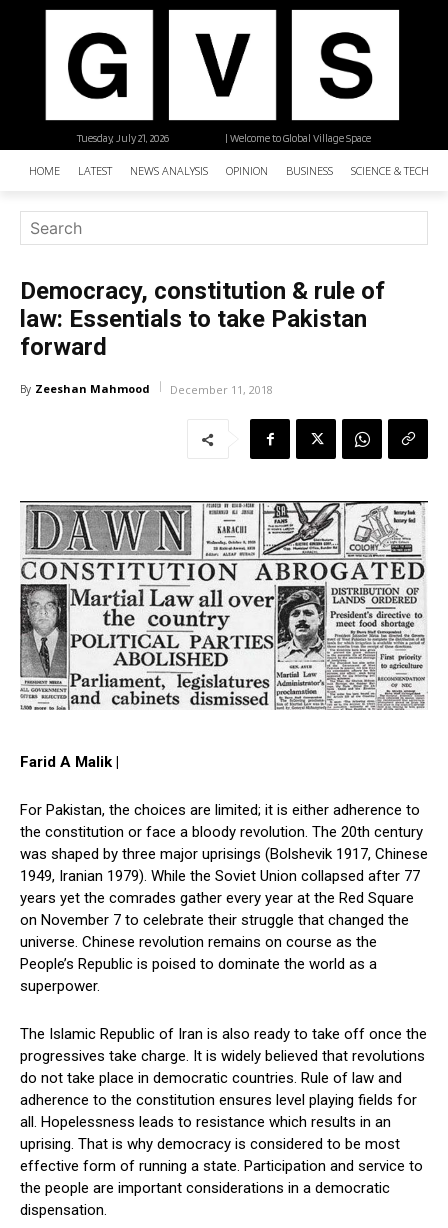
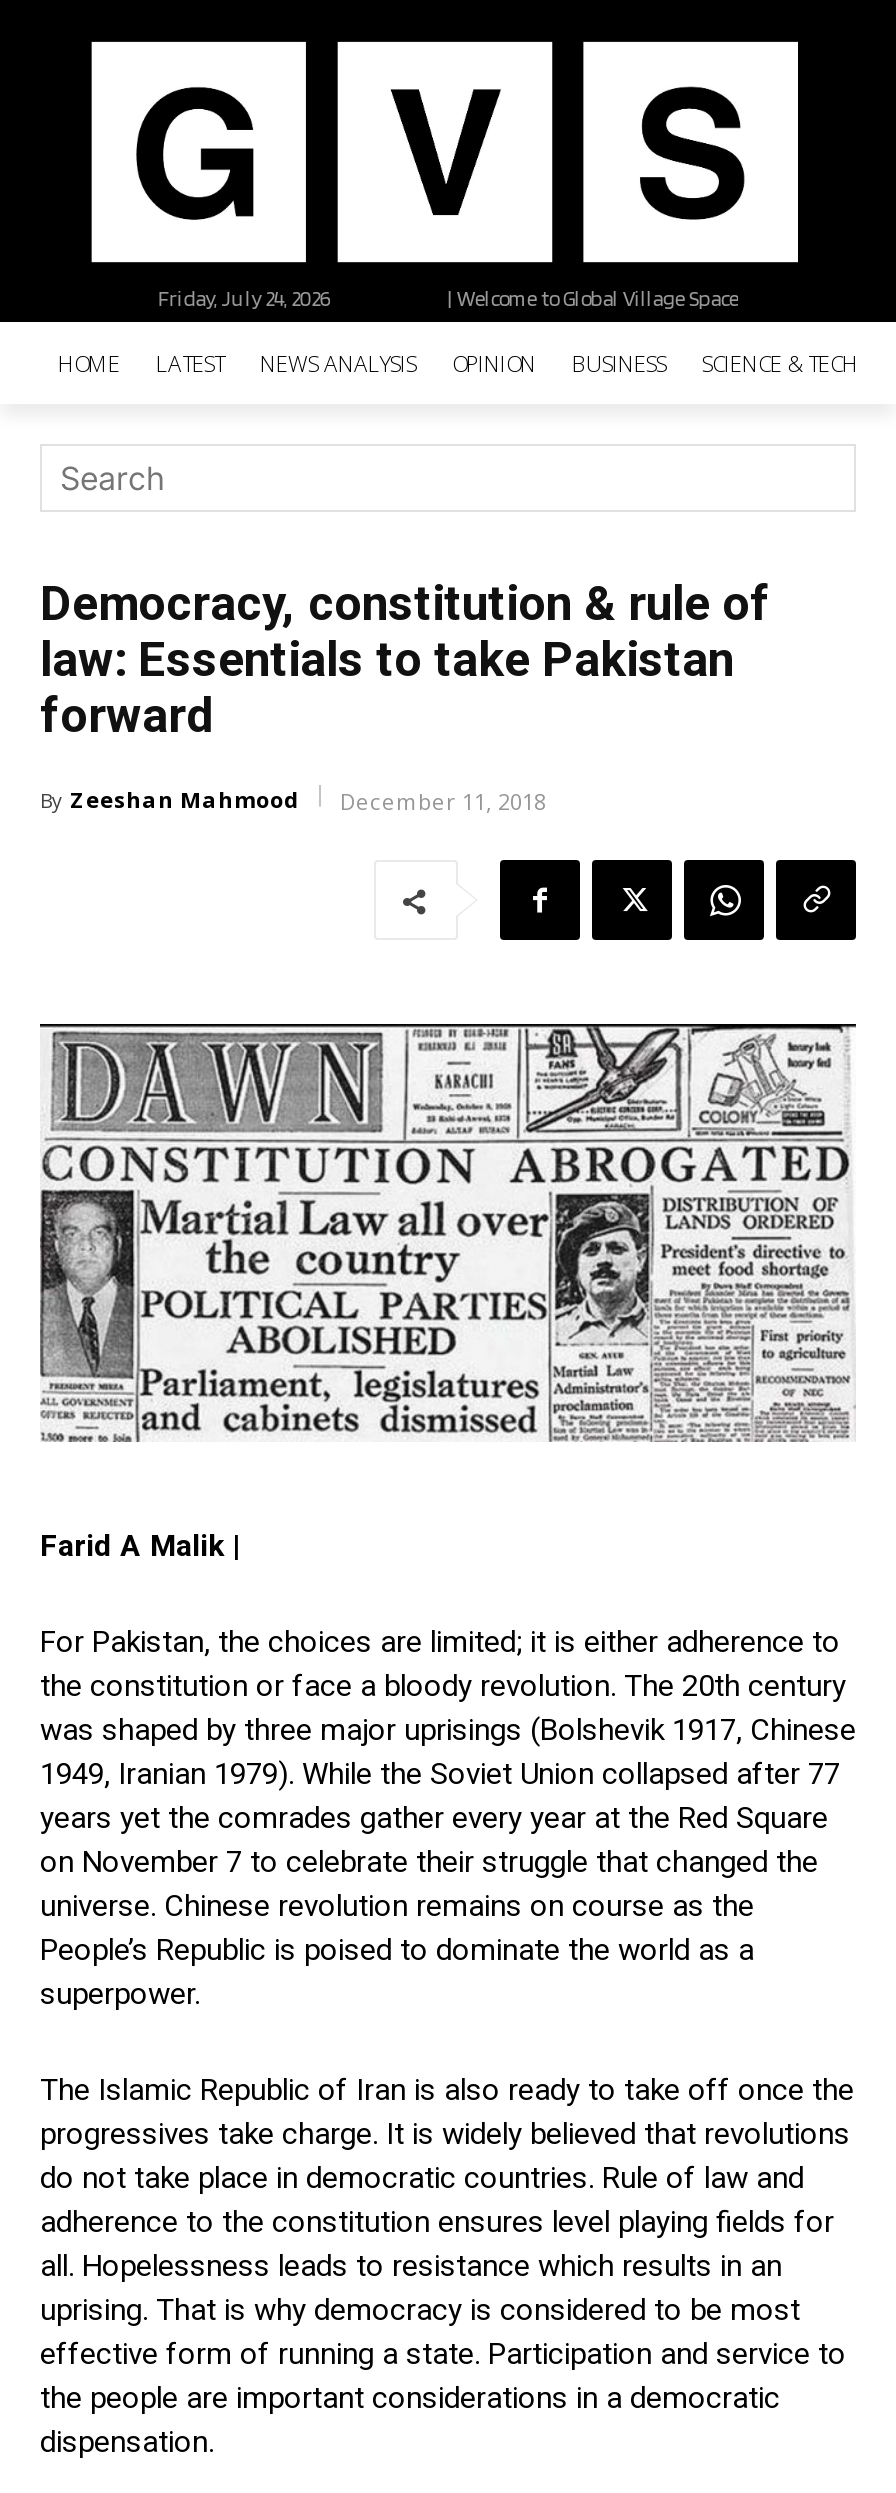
- Tuesday, July 21, 2026
+ Friday, July 24, 2026
